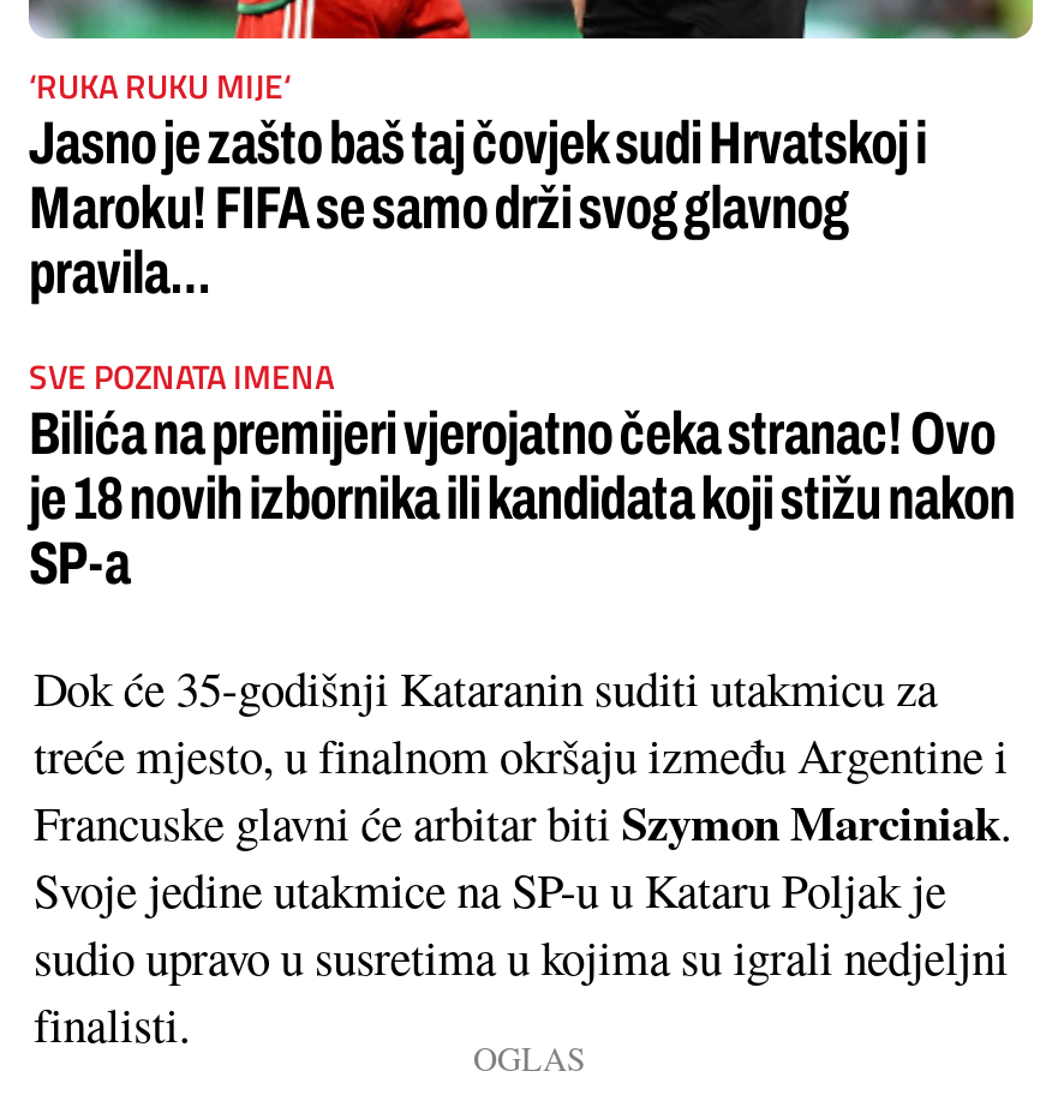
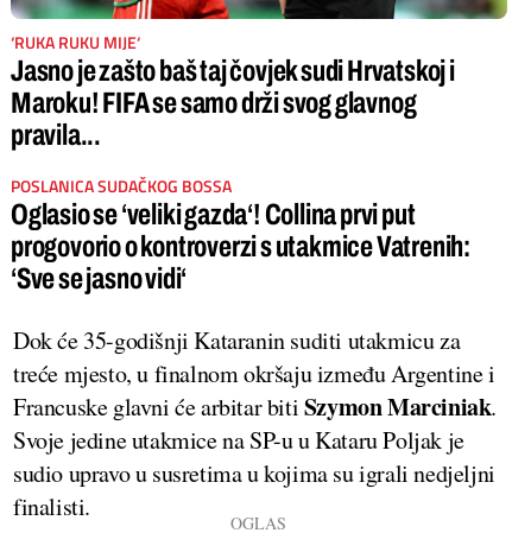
- SVE POZNATA IMENA
- Bilića na premijeri vjerojatno čeka stranac! Ovo
- je 18 novih izbornika ili kandidata koji stižu nakon
- SP-a
+ POSLANICA SUDAČKOG BOSSA
+ Oglasio se ‘veliki gazda‘! Collina prvi put
+ progovorio o kontroverzi s utakmice Vatrenih:
+ ‘Sve se jasno vidi‘
